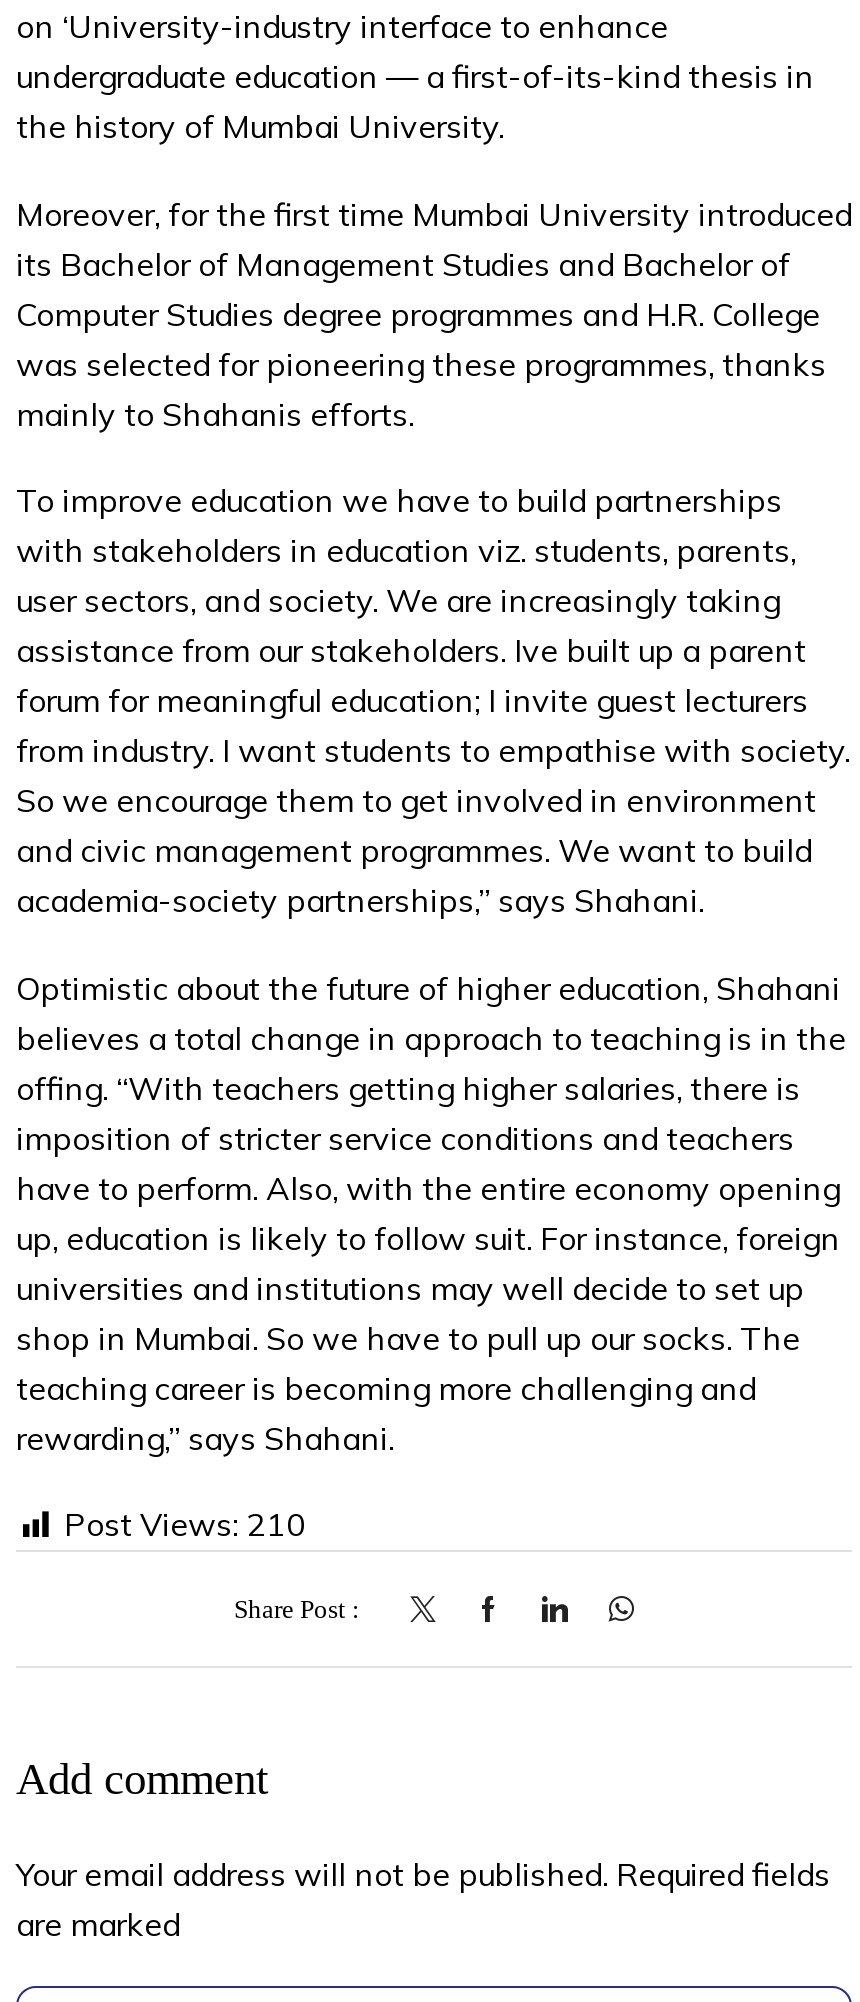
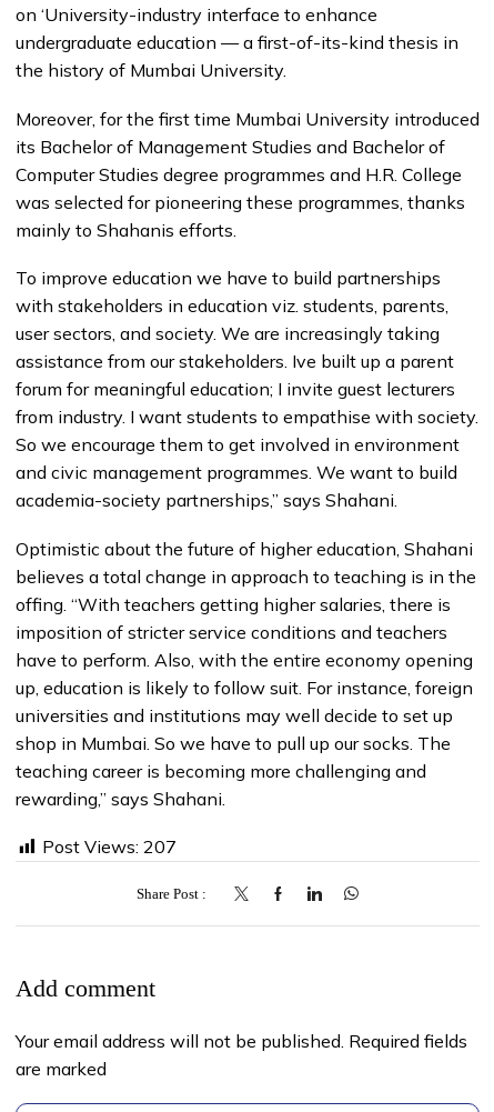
- Post Views: 210
+ Post Views: 207
